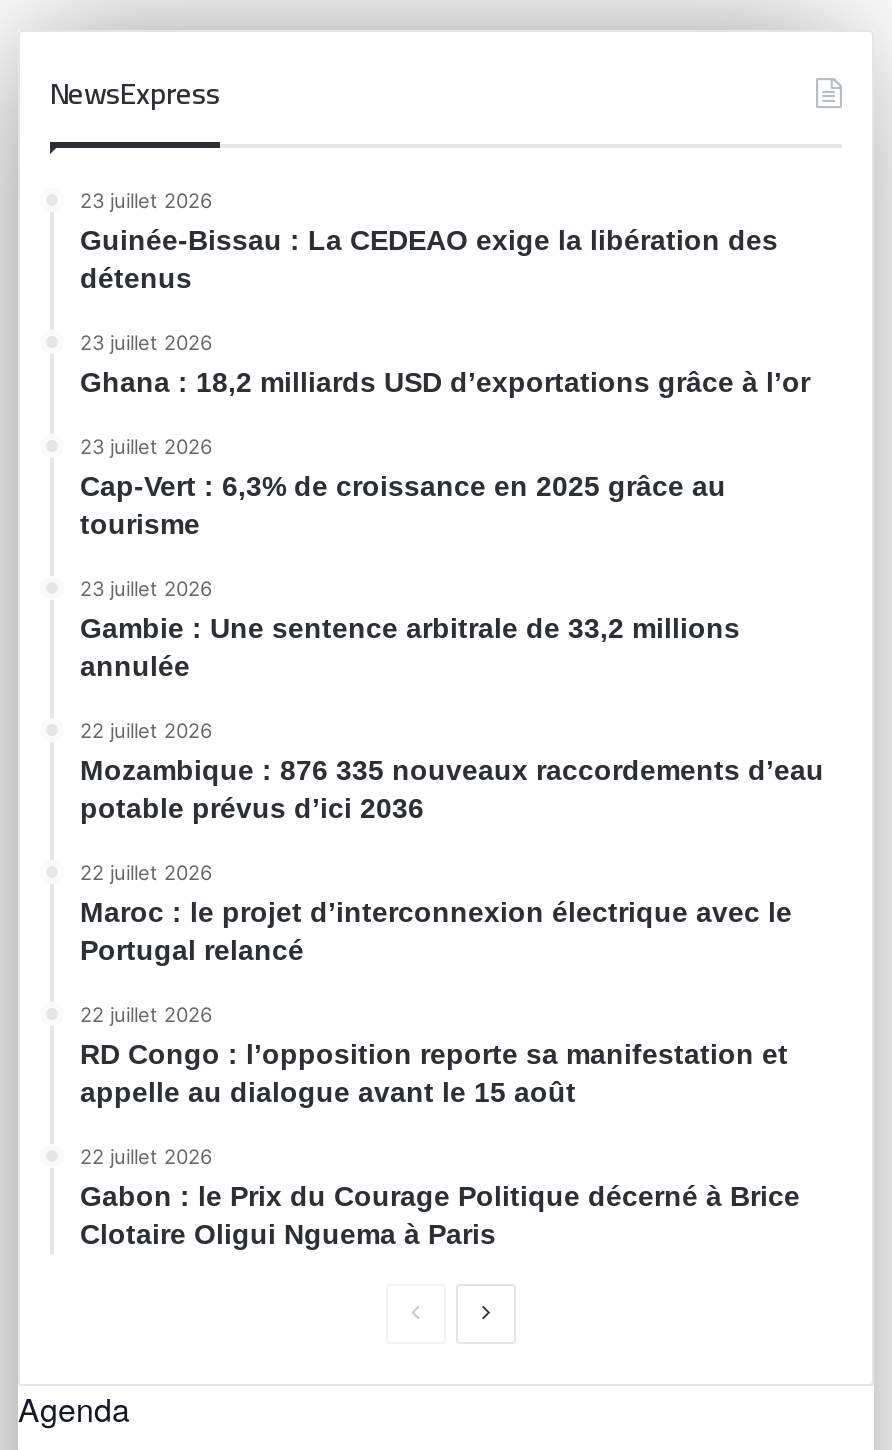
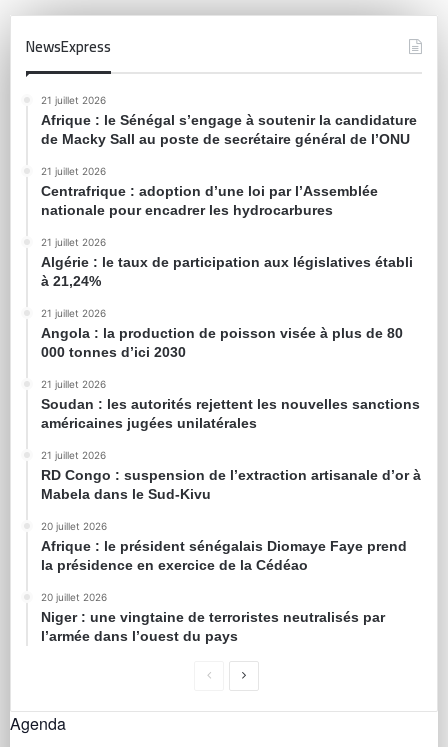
- 23 juillet 2026
- Guinée-Bissau : La CEDEAO exige la libération des
- détenus
+ 21 juillet 2026
+ Afrique : le Sénégal s’engage à soutenir la candidature
+ de Macky Sall au poste de secrétaire général de l’ONU

- 23 juillet 2026
- Ghana : 18,2 milliards USD d’exportations grâce à l’or
+ 21 juillet 2026
+ Centrafrique : adoption d’une loi par l’Assemblée
+ nationale pour encadrer les hydrocarbures

- 23 juillet 2026
- Cap-Vert : 6,3% de croissance en 2025 grâce au
- tourisme
+ 21 juillet 2026
+ Algérie : le taux de participation aux législatives établi
+ à 21,24%

- 23 juillet 2026
- Gambie : Une sentence arbitrale de 33,2 millions
- annulée
+ 21 juillet 2026
+ Angola : la production de poisson visée à plus de 80
+ 000 tonnes d’ici 2030

- 22 juillet 2026
- Mozambique : 876 335 nouveaux raccordements d’eau
- potable prévus d’ici 2036
+ 21 juillet 2026
+ Soudan : les autorités rejettent les nouvelles sanctions
+ américaines jugées unilatérales

- 22 juillet 2026
- Maroc : le projet d’interconnexion électrique avec le
- Portugal relancé
+ 21 juillet 2026
+ RD Congo : suspension de l’extraction artisanale d’or à
+ Mabela dans le Sud-Kivu

- 22 juillet 2026
- RD Congo : l’opposition reporte sa manifestation et
- appelle au dialogue avant le 15 août
+ 20 juillet 2026
+ Afrique : le président sénégalais Diomaye Faye prend
+ la présidence en exercice de la Cédéao

- 22 juillet 2026
- Gabon : le Prix du Courage Politique décerné à Brice
- Clotaire Oligui Nguema à Paris
+ 20 juillet 2026
+ Niger : une vingtaine de terroristes neutralisés par
+ l’armée dans l’ouest du pays
